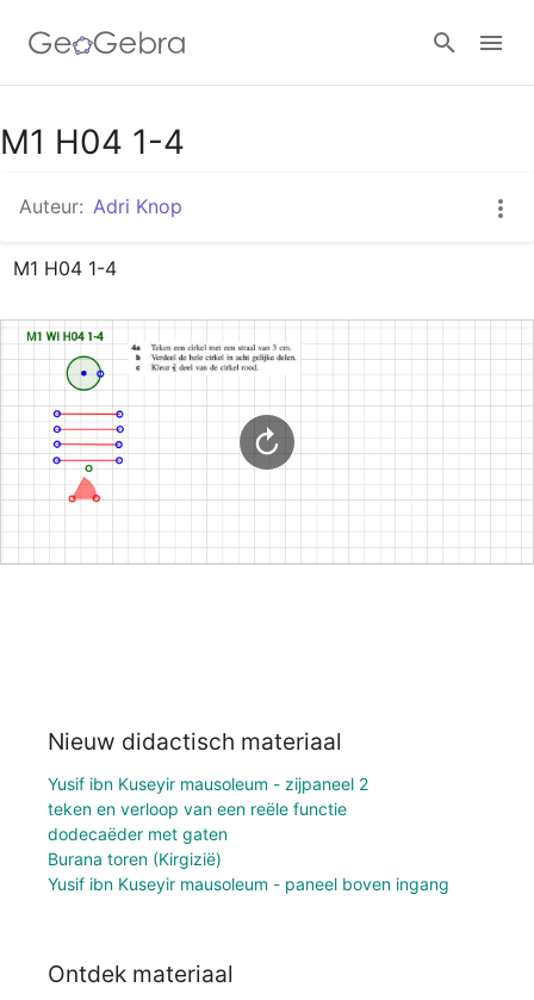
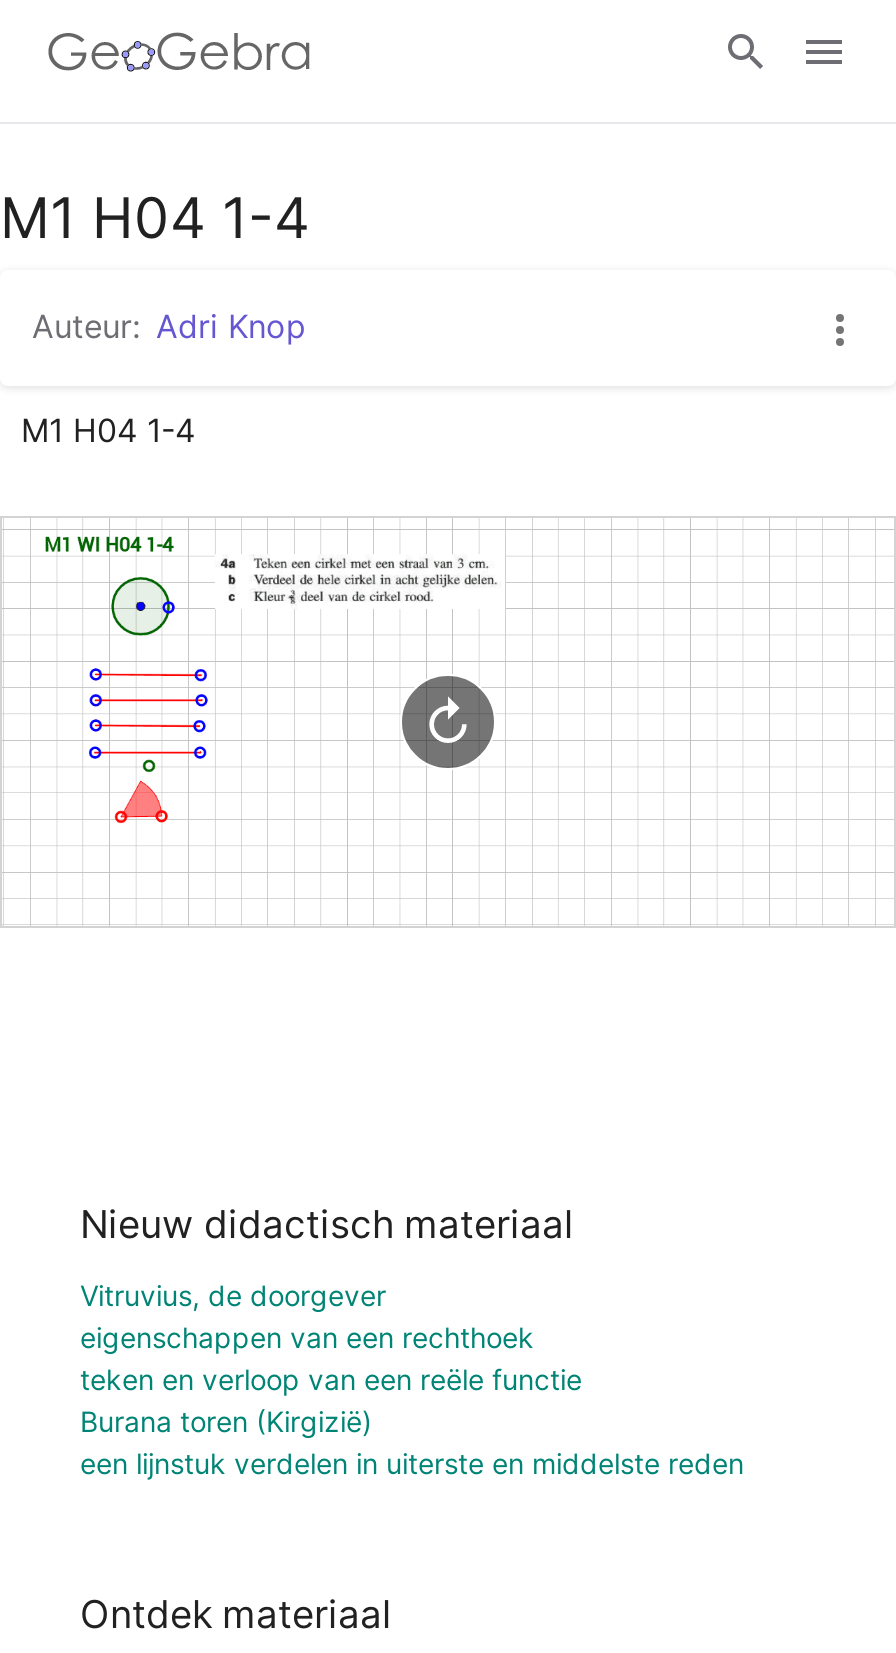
- Yusif ibn Kuseyir mausoleum - zijpaneel 2
+ Vitruvius, de doorgever
+ eigenschappen van een rechthoek

moved down: teken en verloop van een reële functie

- dodecaëder met gaten

- Yusif ibn Kuseyir mausoleum - paneel boven ingang
+ een lijnstuk verdelen in uiterste en middelste reden
